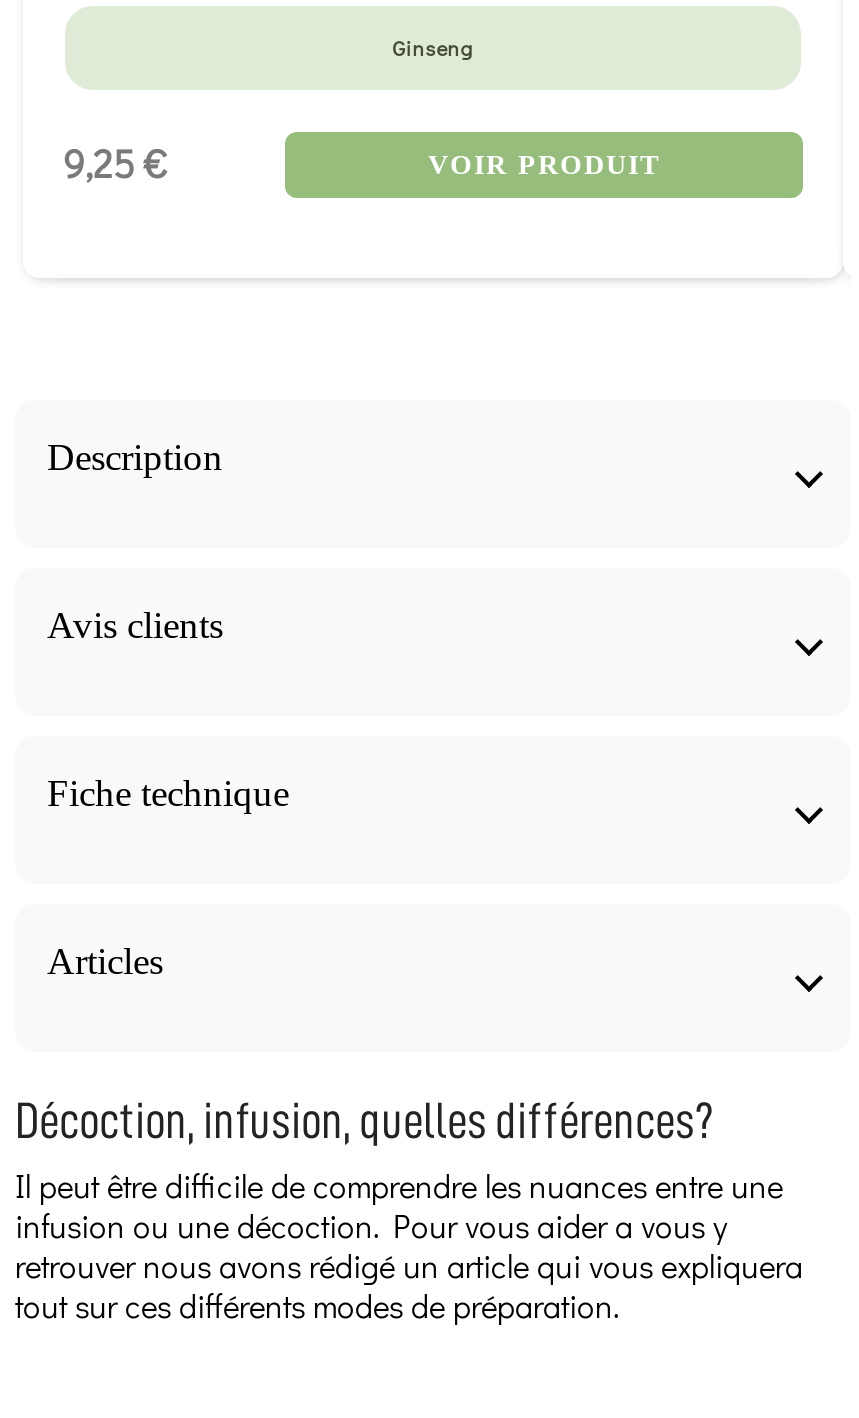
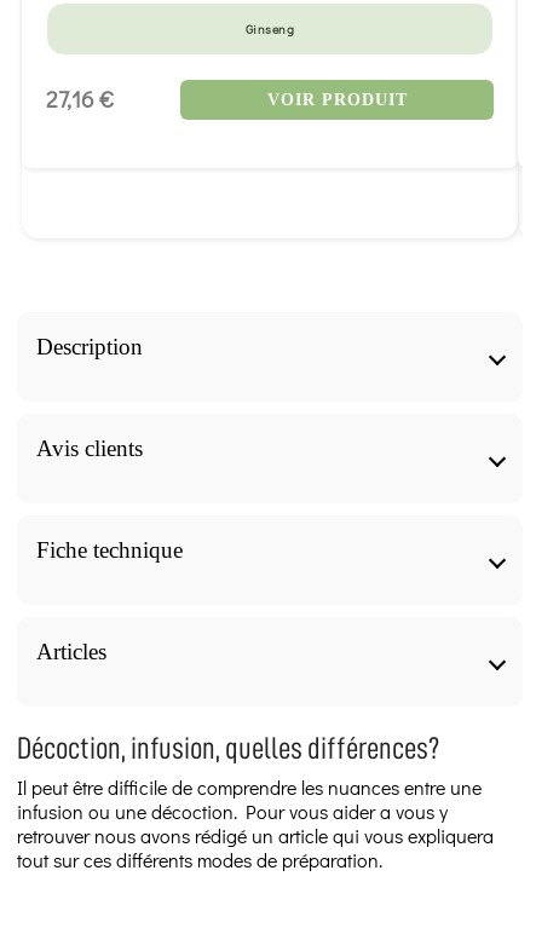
- 9,25 €
+ 27,16 €
